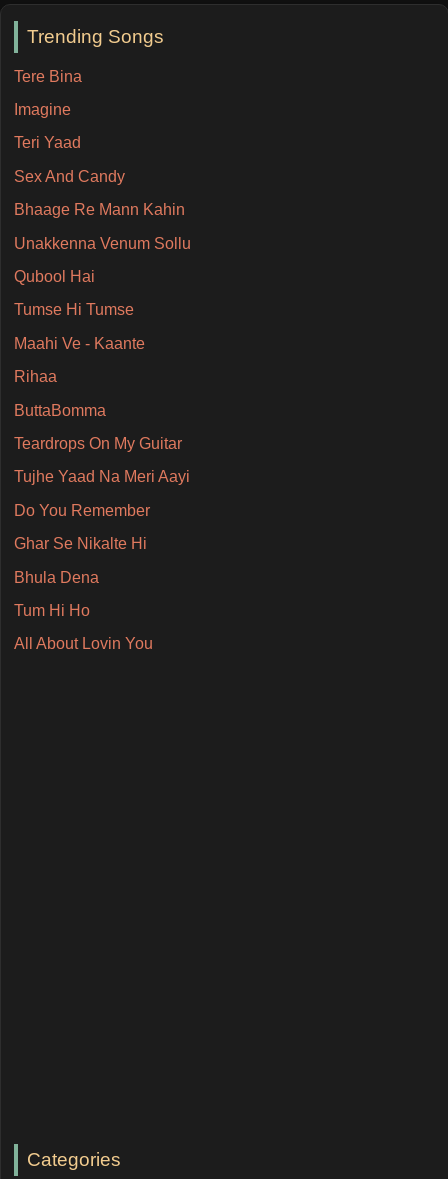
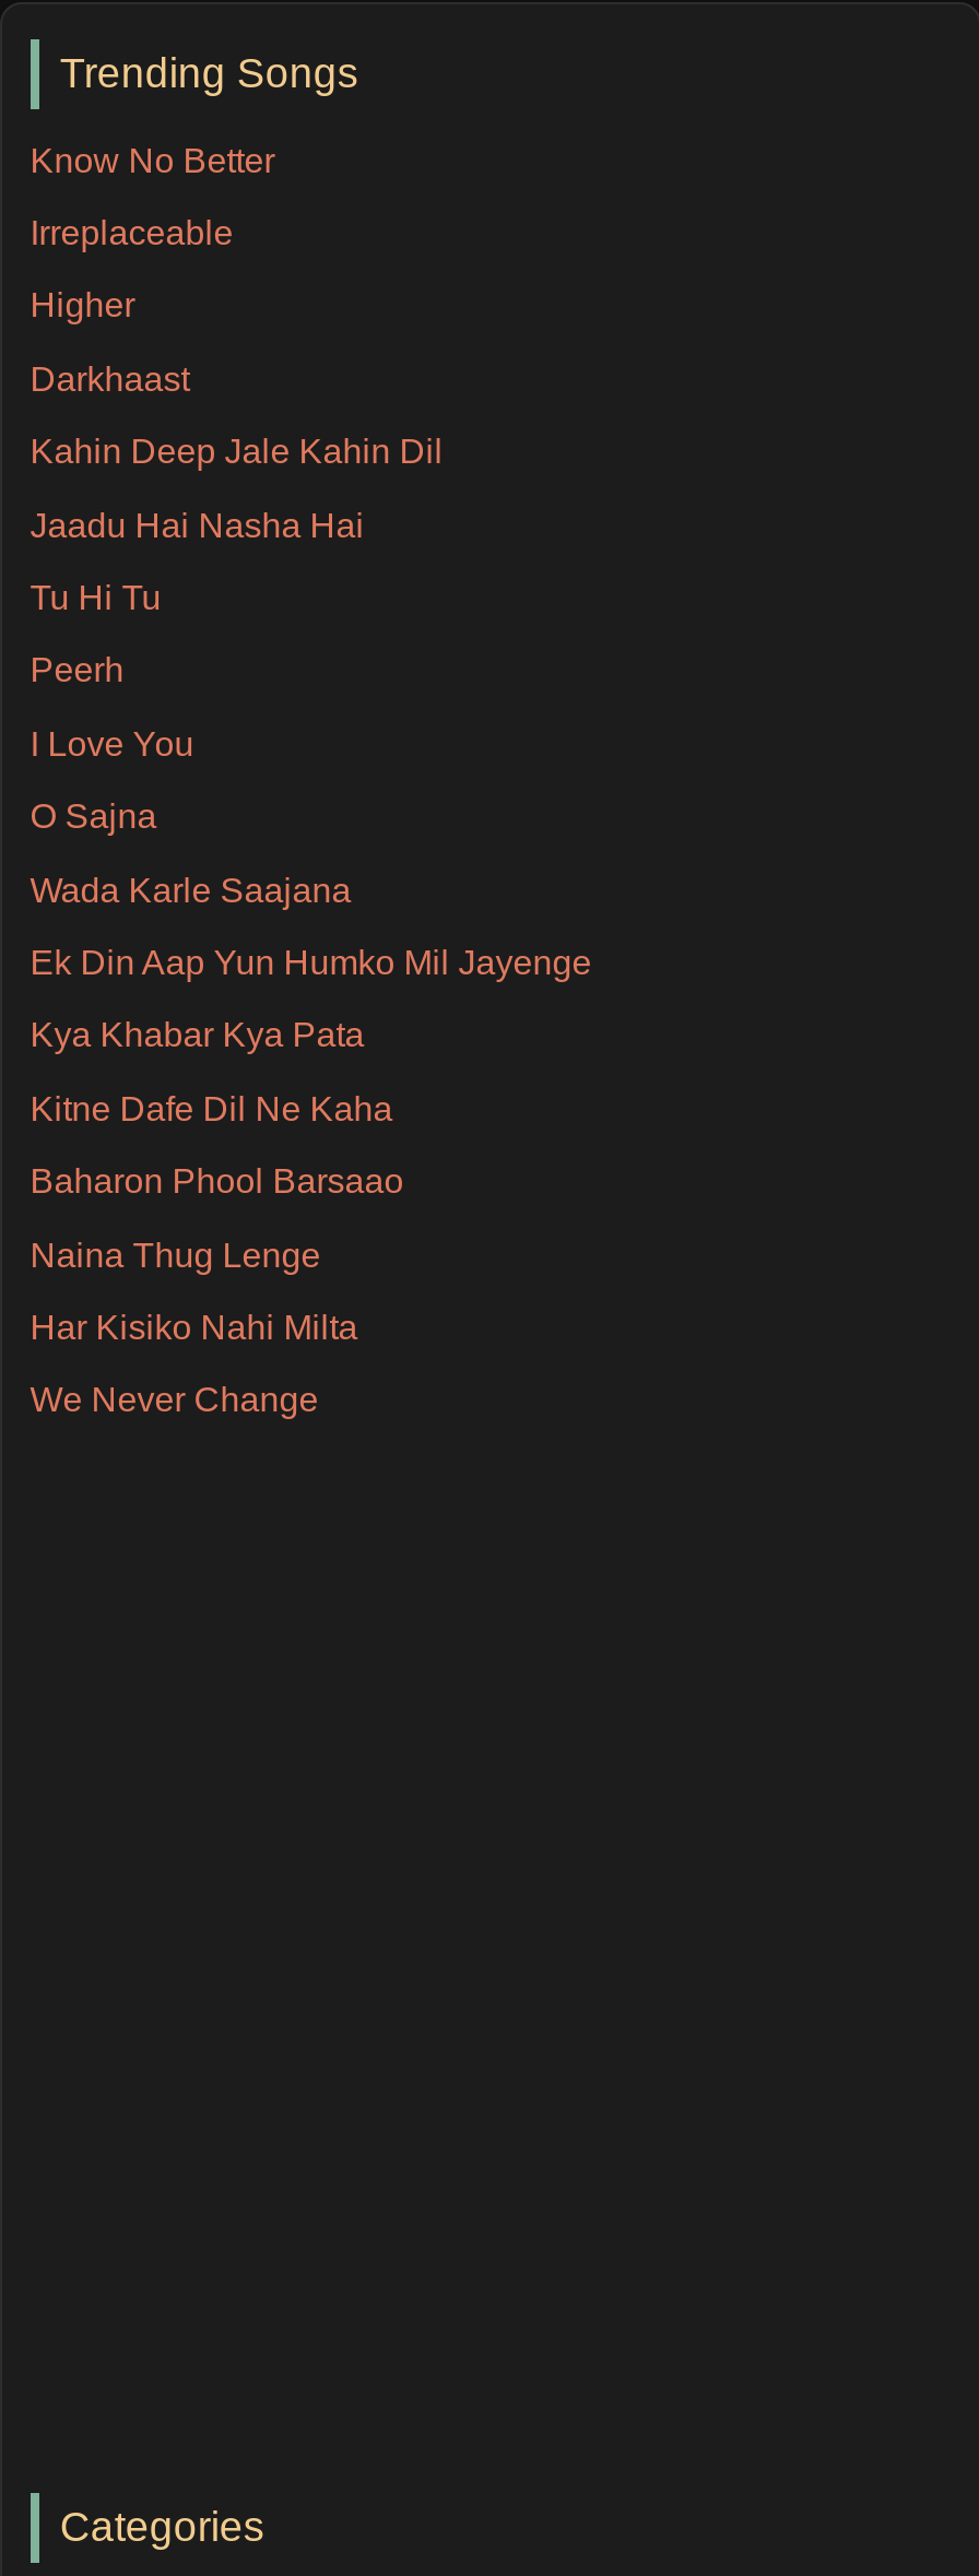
- Tere Bina
+ Know No Better

- Imagine
+ Irreplaceable

- Teri Yaad
+ Higher

- Sex And Candy
+ Darkhaast

- Bhaage Re Mann Kahin
+ Kahin Deep Jale Kahin Dil

- Unakkenna Venum Sollu
+ Jaadu Hai Nasha Hai

- Qubool Hai
+ Tu Hi Tu

- Tumse Hi Tumse
+ Peerh

- Maahi Ve - Kaante
+ I Love You

- Rihaa
+ O Sajna

- ButtaBomma
+ Wada Karle Saajana

- Teardrops On My Guitar
+ Ek Din Aap Yun Humko Mil Jayenge

- Tujhe Yaad Na Meri Aayi
+ Kya Khabar Kya Pata

- Do You Remember
+ Kitne Dafe Dil Ne Kaha

- Ghar Se Nikalte Hi
+ Baharon Phool Barsaao

- Bhula Dena
+ Naina Thug Lenge

- Tum Hi Ho
+ Har Kisiko Nahi Milta

- All About Lovin You
+ We Never Change
